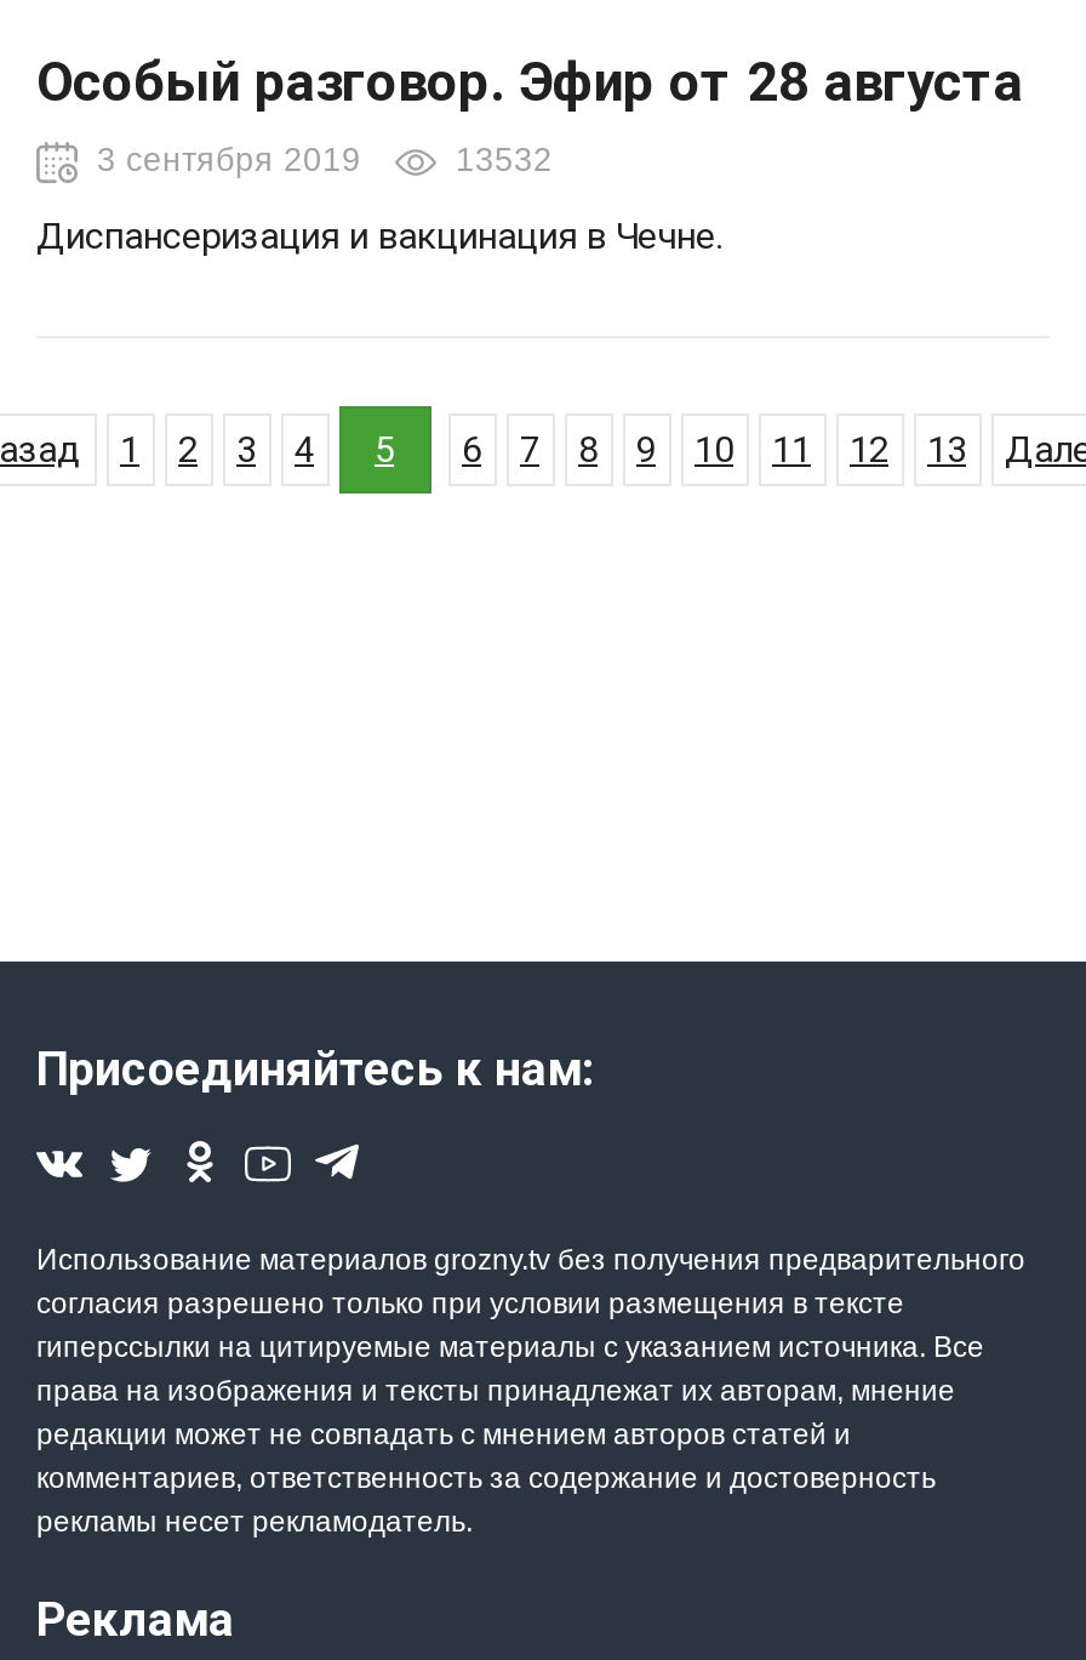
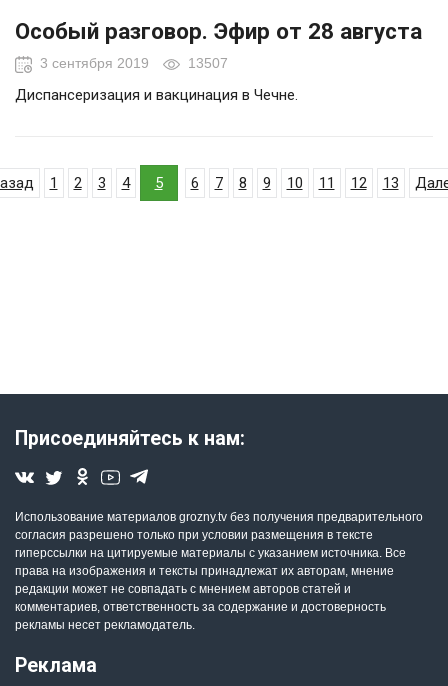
- 13532
+ 13507
